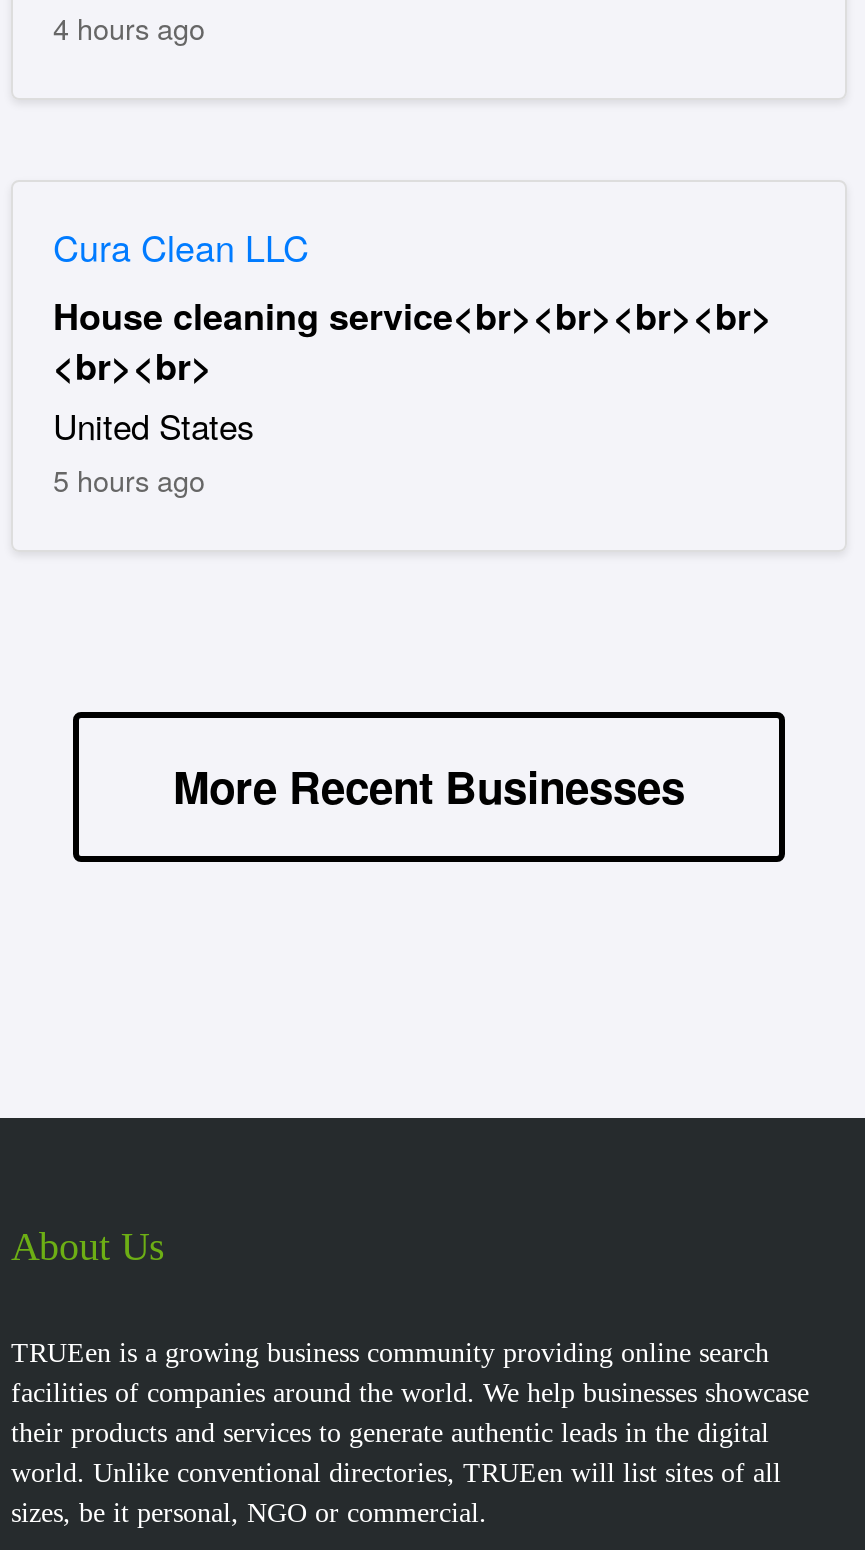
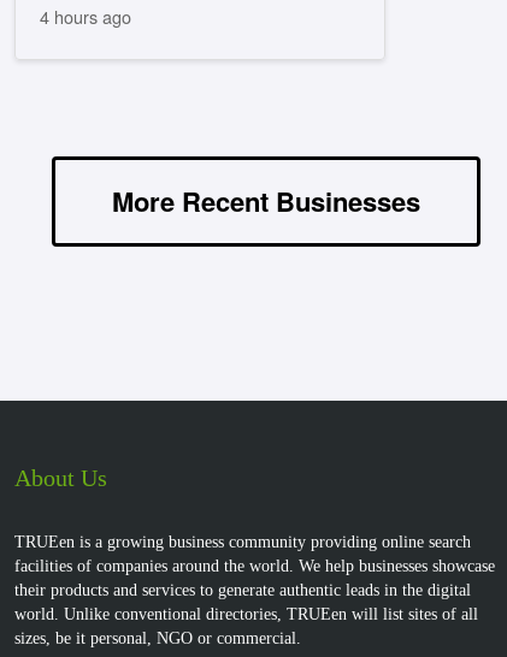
- Cura Clean LLC
- House cleaning service<br><br><br><br>
- <br><br>
- United States
- 5 hours ago
